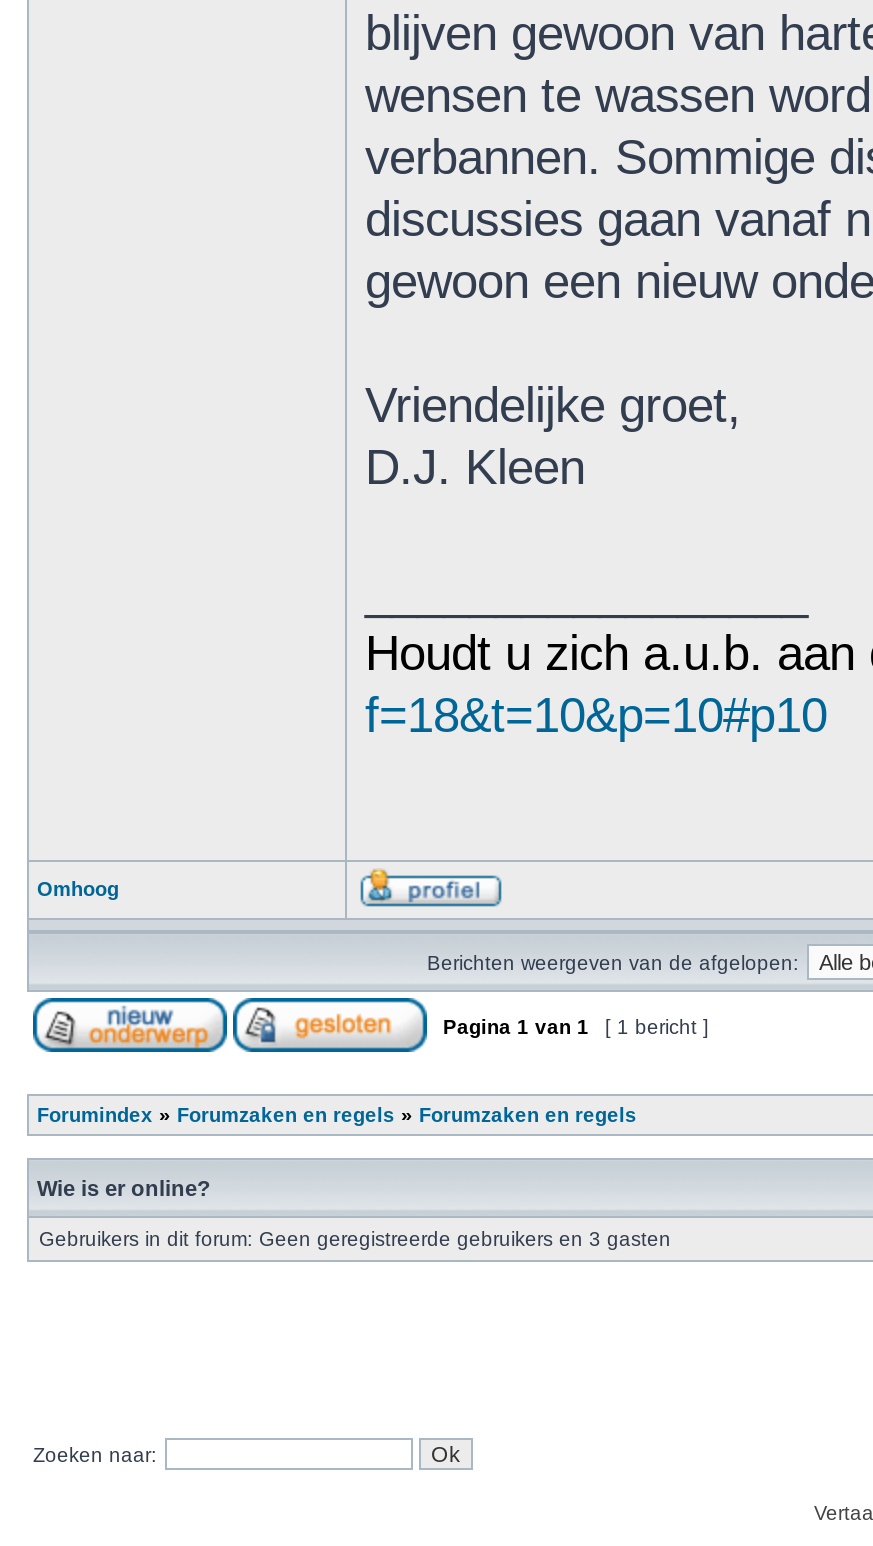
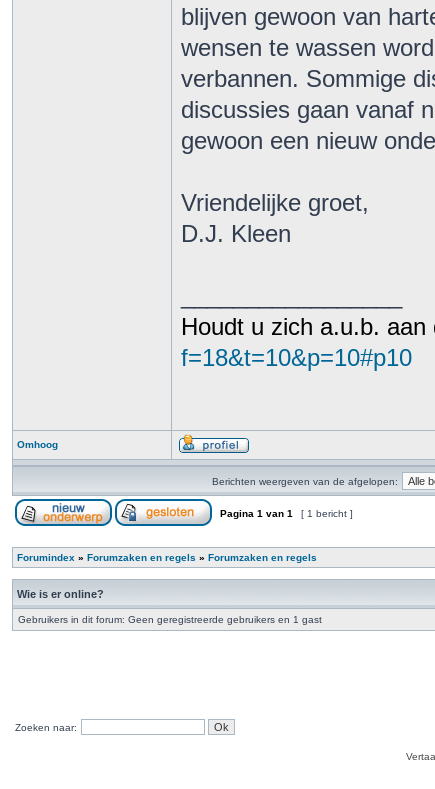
- Gebruikers in dit forum: Geen geregistreerde gebruikers en 3 gasten
+ Gebruikers in dit forum: Geen geregistreerde gebruikers en 1 gast
